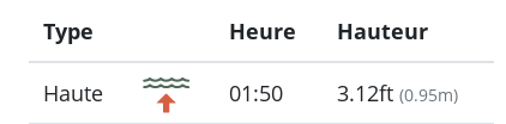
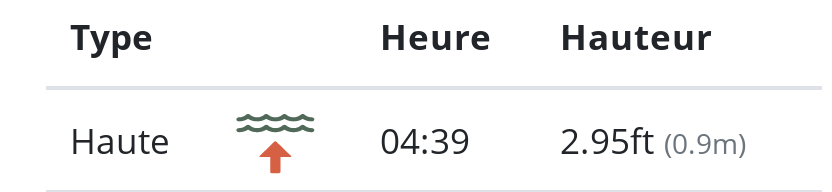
- 01:50
- 3.12ft (0.95m)
+ 04:39
+ 2.95ft (0.9m)
